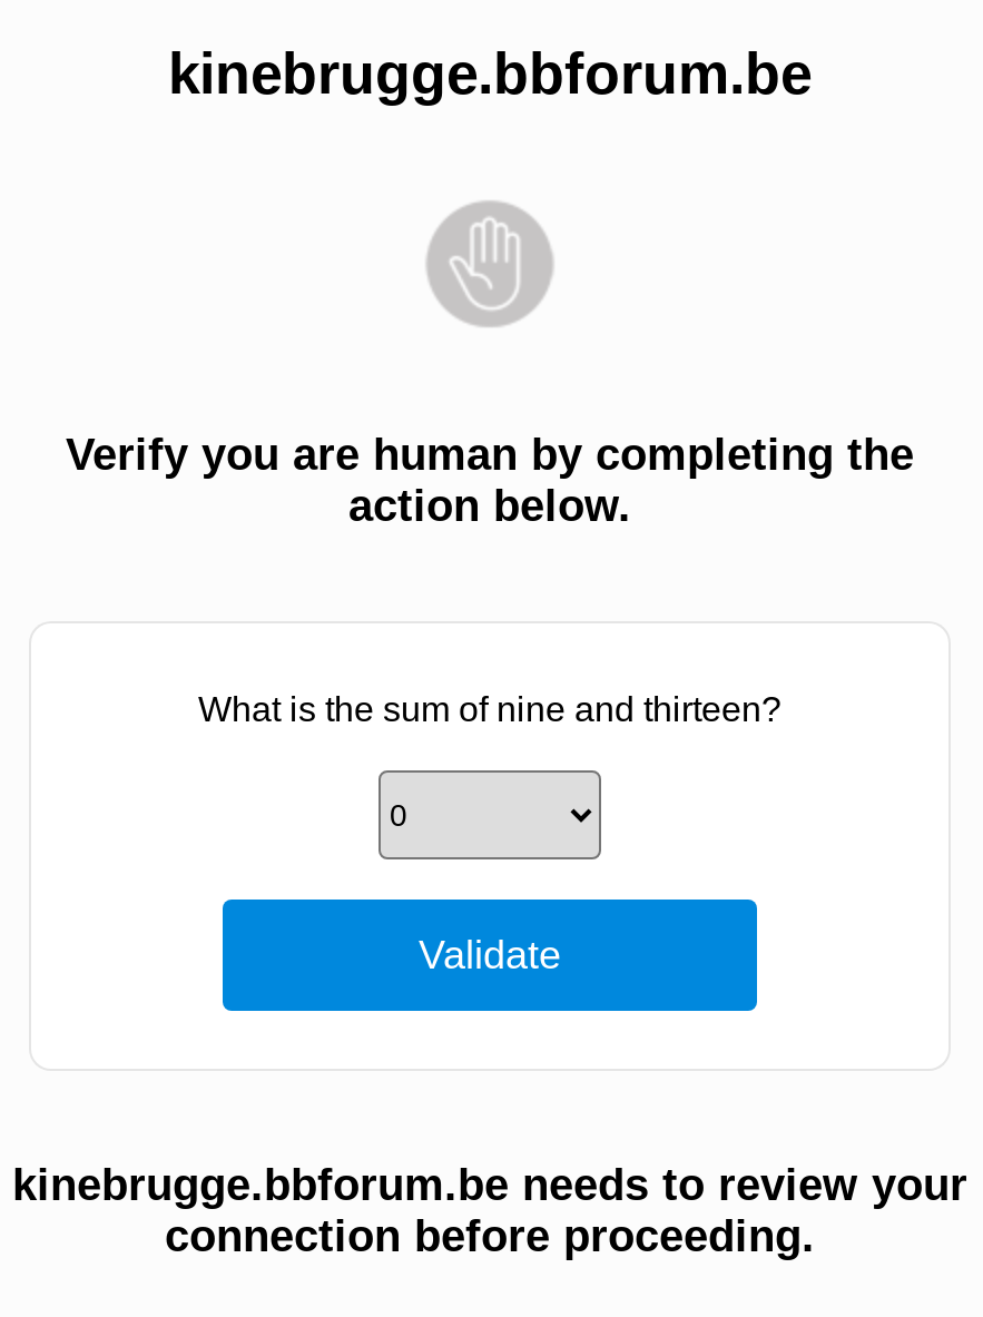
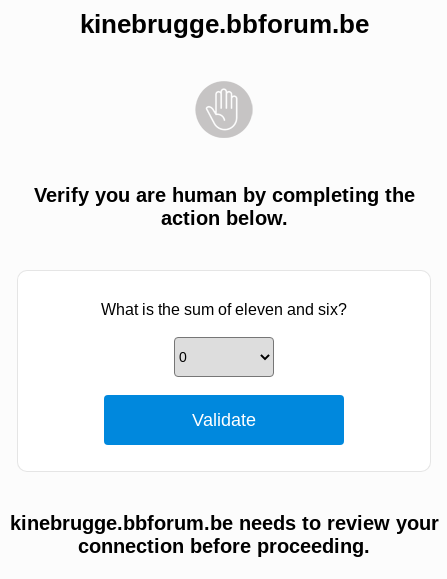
- What is the sum of nine and thirteen?
+ What is the sum of eleven and six?
